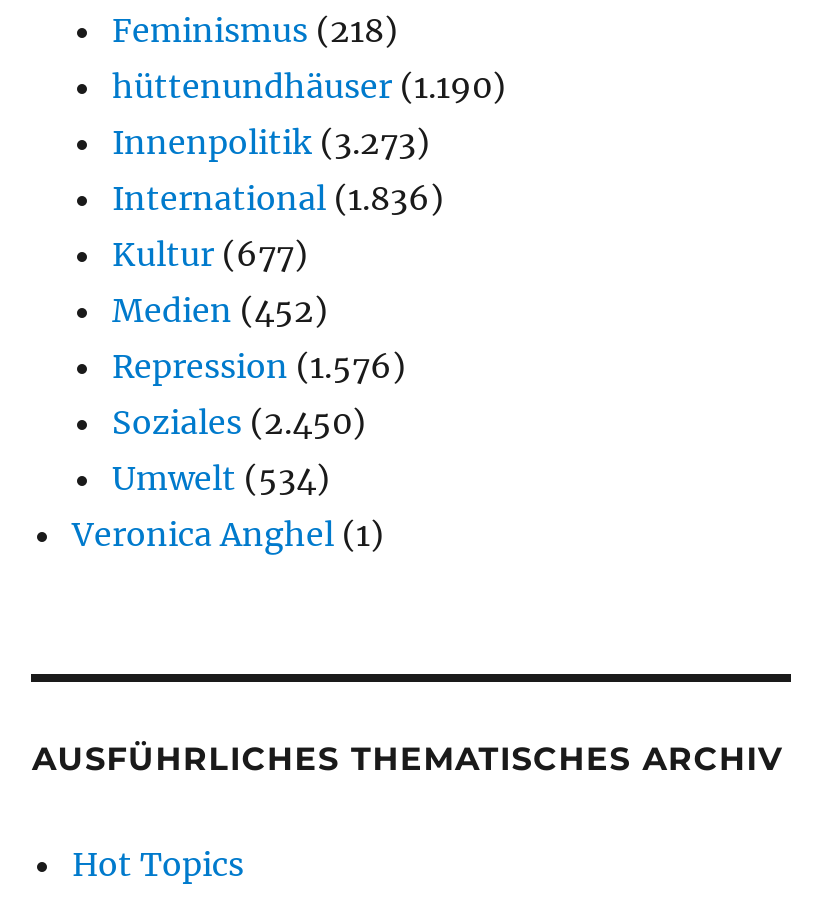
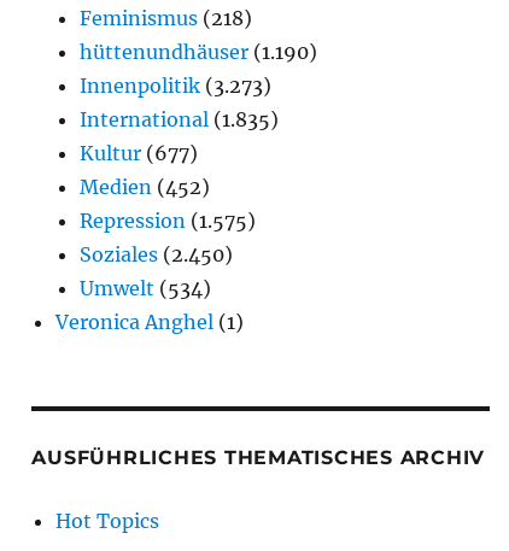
- International (1.836)
+ International (1.835)

- Repression (1.576)
+ Repression (1.575)
